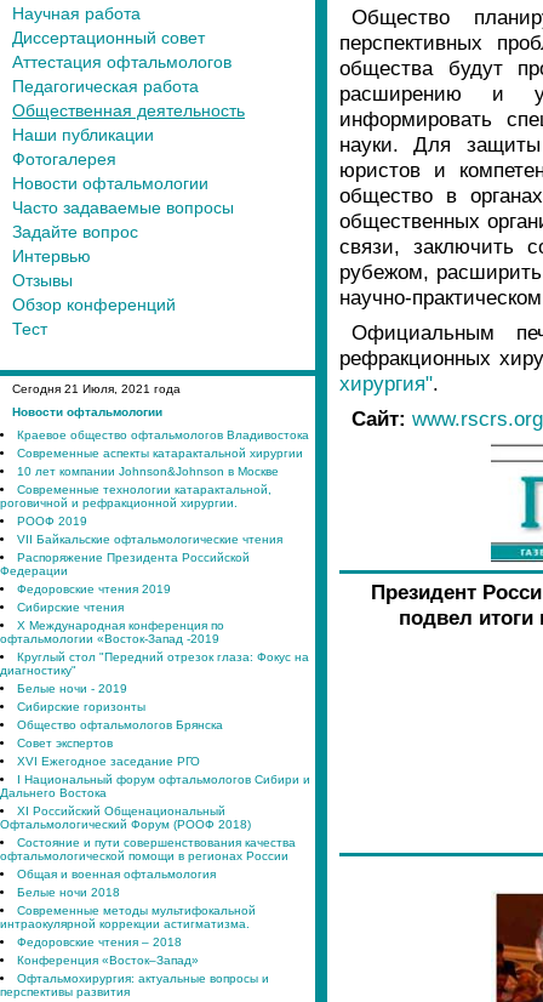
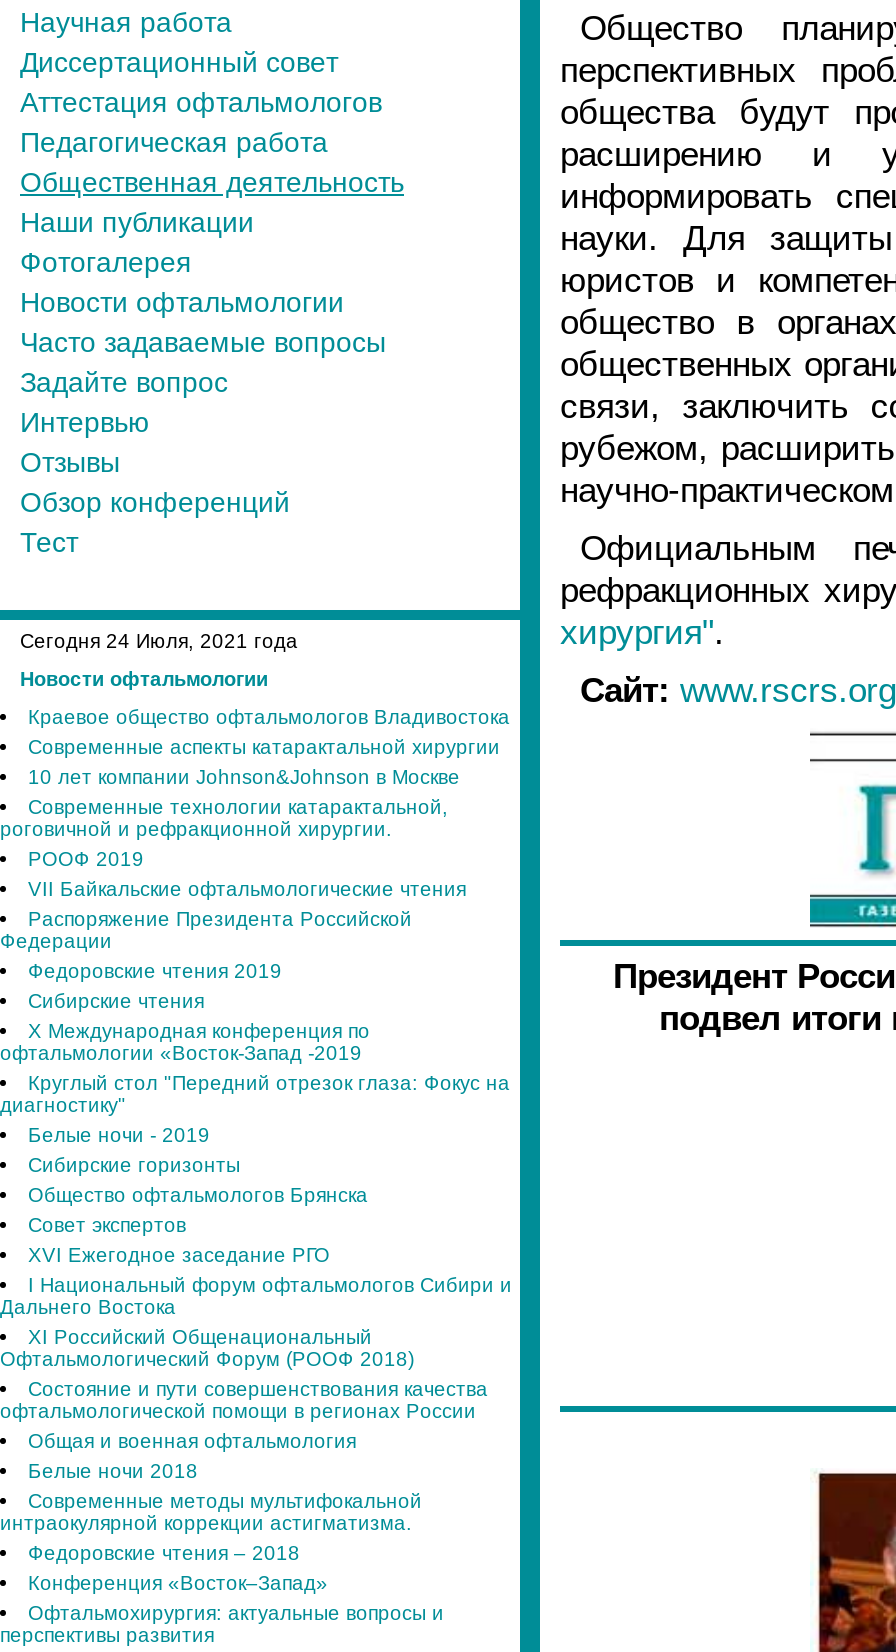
- Сегодня 21 Июля, 2021 года
+ Сегодня 24 Июля, 2021 года
